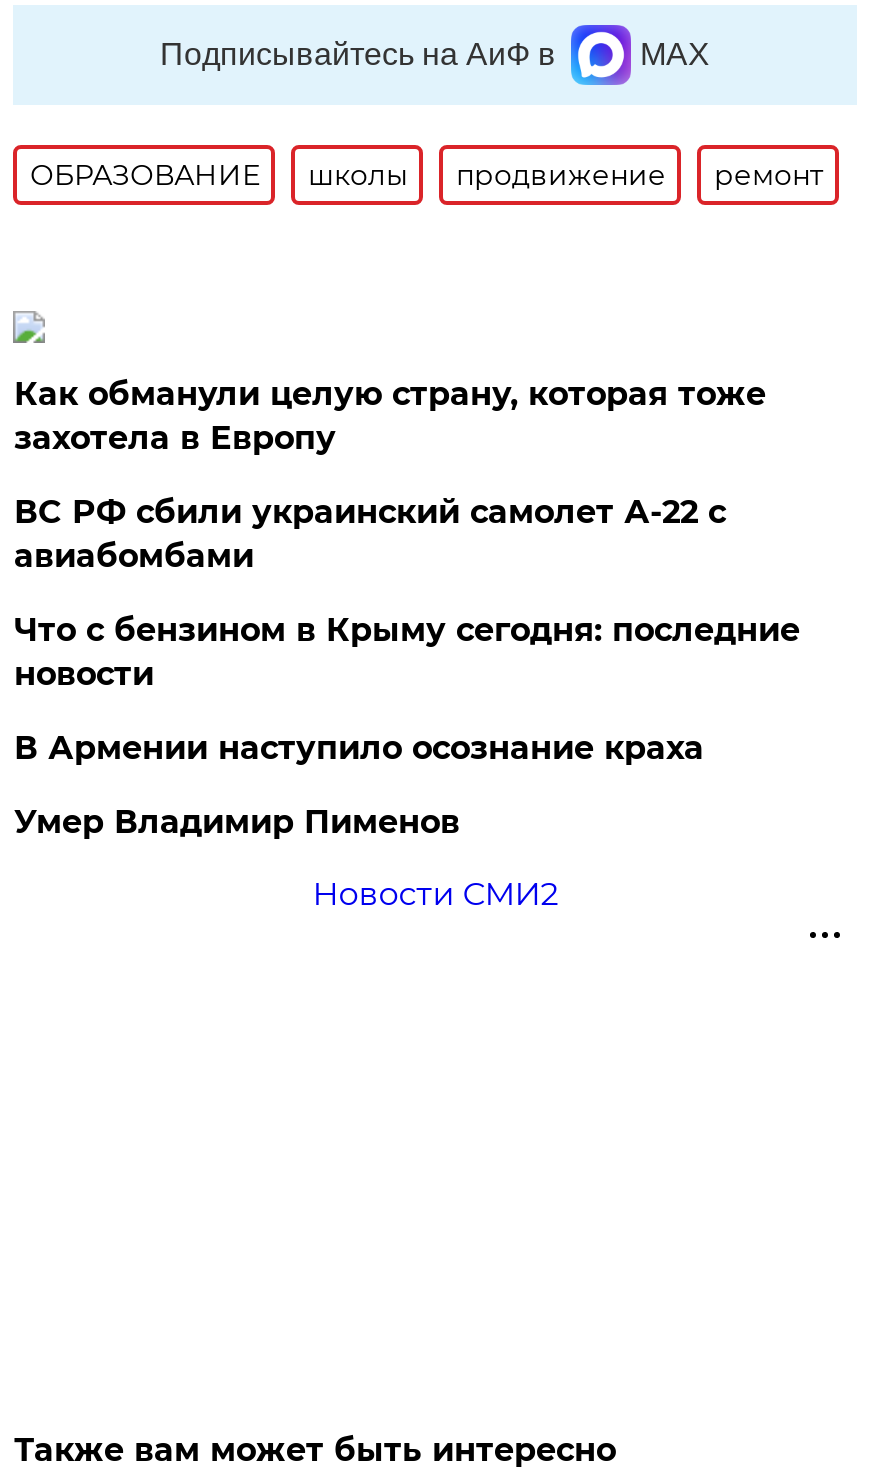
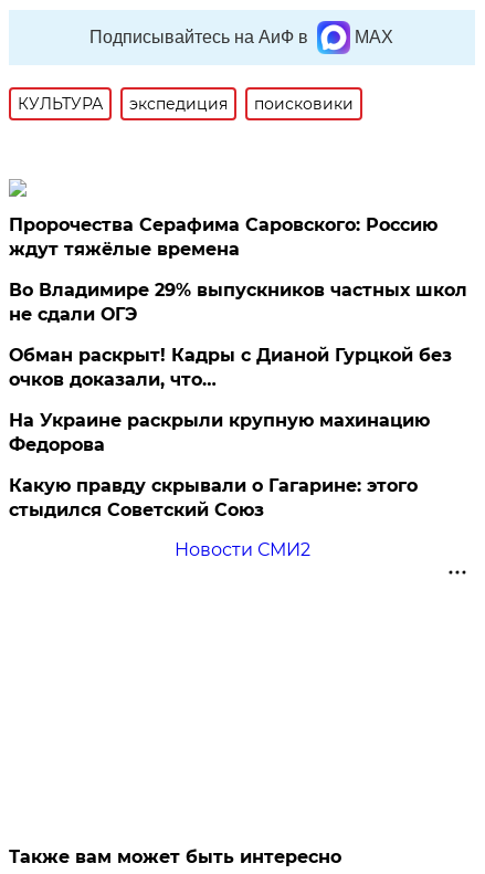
- ОБРАЗОВАНИЕ
- школы
- продвижение
- ремонт
+ КУЛЬТУРА
+ экспедиция
+ поисковики

- Как обманули целую страну, которая тоже
- захотела в Европу
+ Пророчества Серафима Саровского: Россию
+ ждут тяжёлые времена

- ВС РФ сбили украинский самолет А-22 с
- авиабомбами
+ Во Владимире 29% выпускников частных школ
+ не сдали ОГЭ

- Что с бензином в Крыму сегодня: последние
- новости
+ Обман раскрыт! Кадры с Дианой Гурцкой без
+ очков доказали, что…

- В Армении наступило осознание краха
+ На Украине раскрыли крупную махинацию
+ Федорова

- Умер Владимир Пименов
+ Какую правду скрывали о Гагарине: этого
+ стыдился Советский Союз
